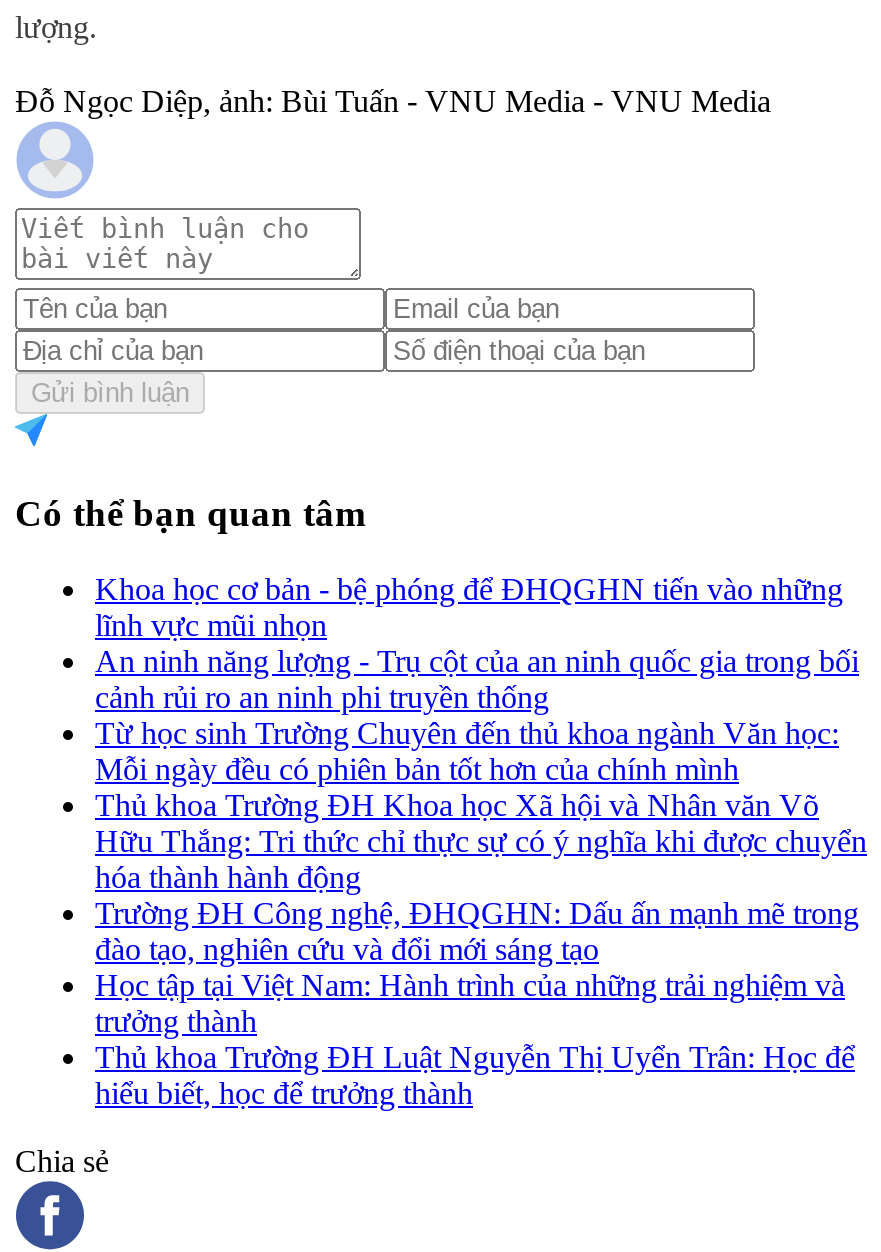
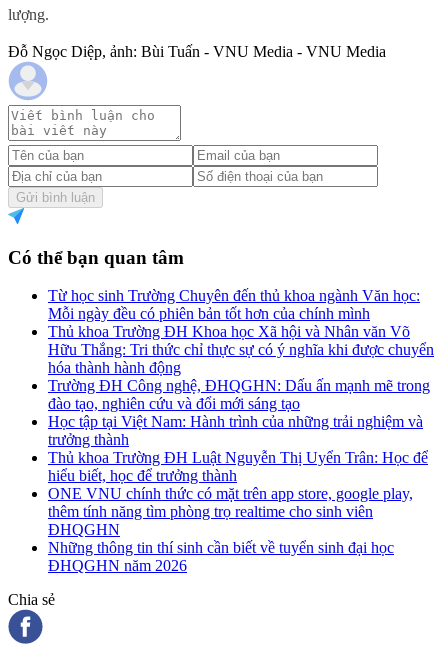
- Khoa học cơ bản - bệ phóng để ĐHQGHN tiến vào những
- lĩnh vực mũi nhọn
- An ninh năng lượng - Trụ cột của an ninh quốc gia trong bối
- cảnh rủi ro an ninh phi truyền thống

moved up: Từ học sinh Trường Chuyên đến thủ khoa ngành Văn học: | Mỗi ngày đều có phiên bản tốt hơn của chính mình | Thủ khoa Trường ĐH Khoa học Xã hội và Nhân văn Võ | ... | Thủ khoa Trường ĐH Luật Nguyễn Thị Uyển Trân: Học để | hiểu biết, học để trưởng thành

+ ONE VNU chính thức có mặt trên app store, google play,
+ thêm tính năng tìm phòng trọ realtime cho sinh viên
+ ĐHQGHN
+ Những thông tin thí sinh cần biết về tuyển sinh đại học
+ ĐHQGHN năm 2026
